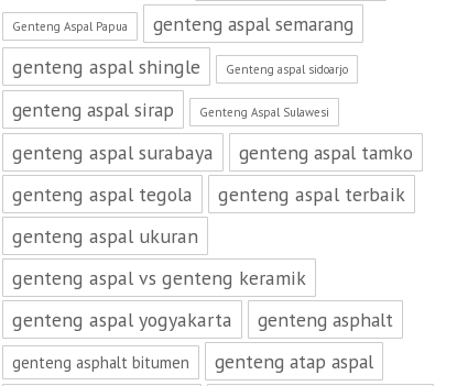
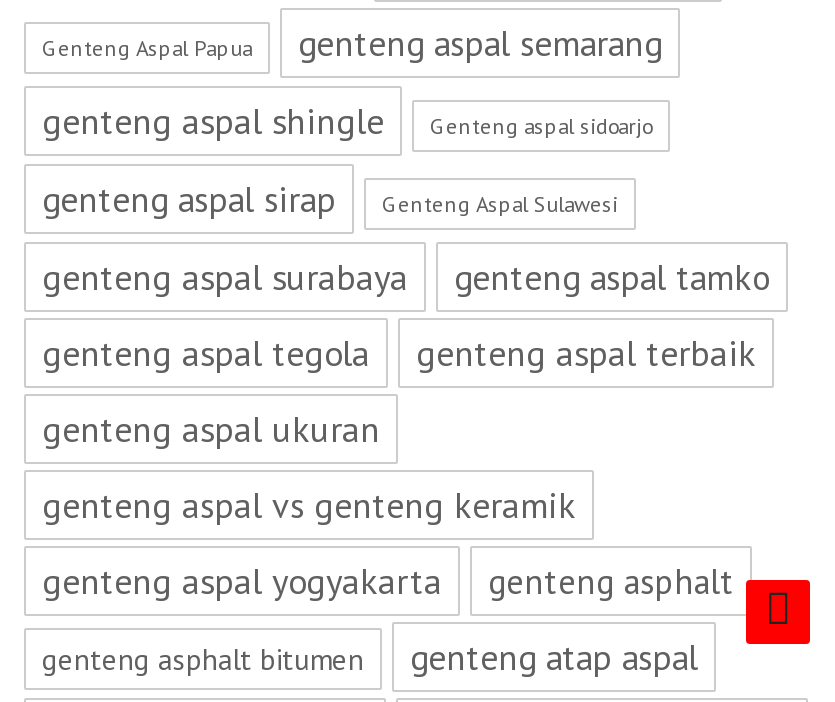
+ [image]
